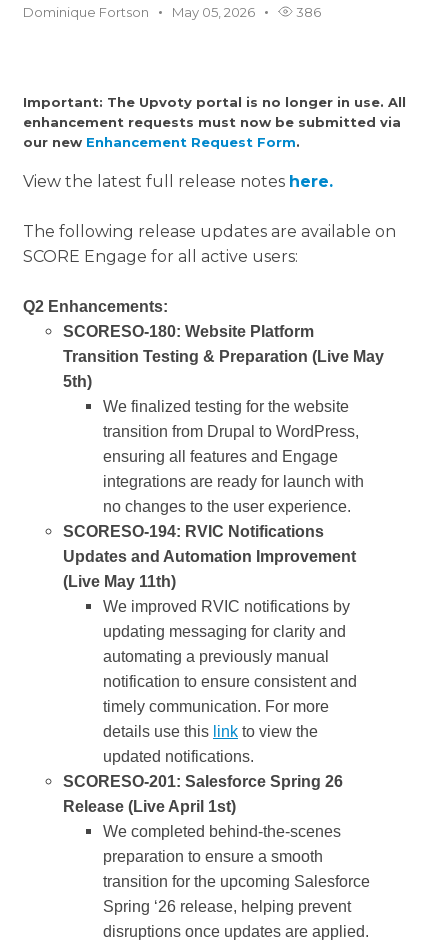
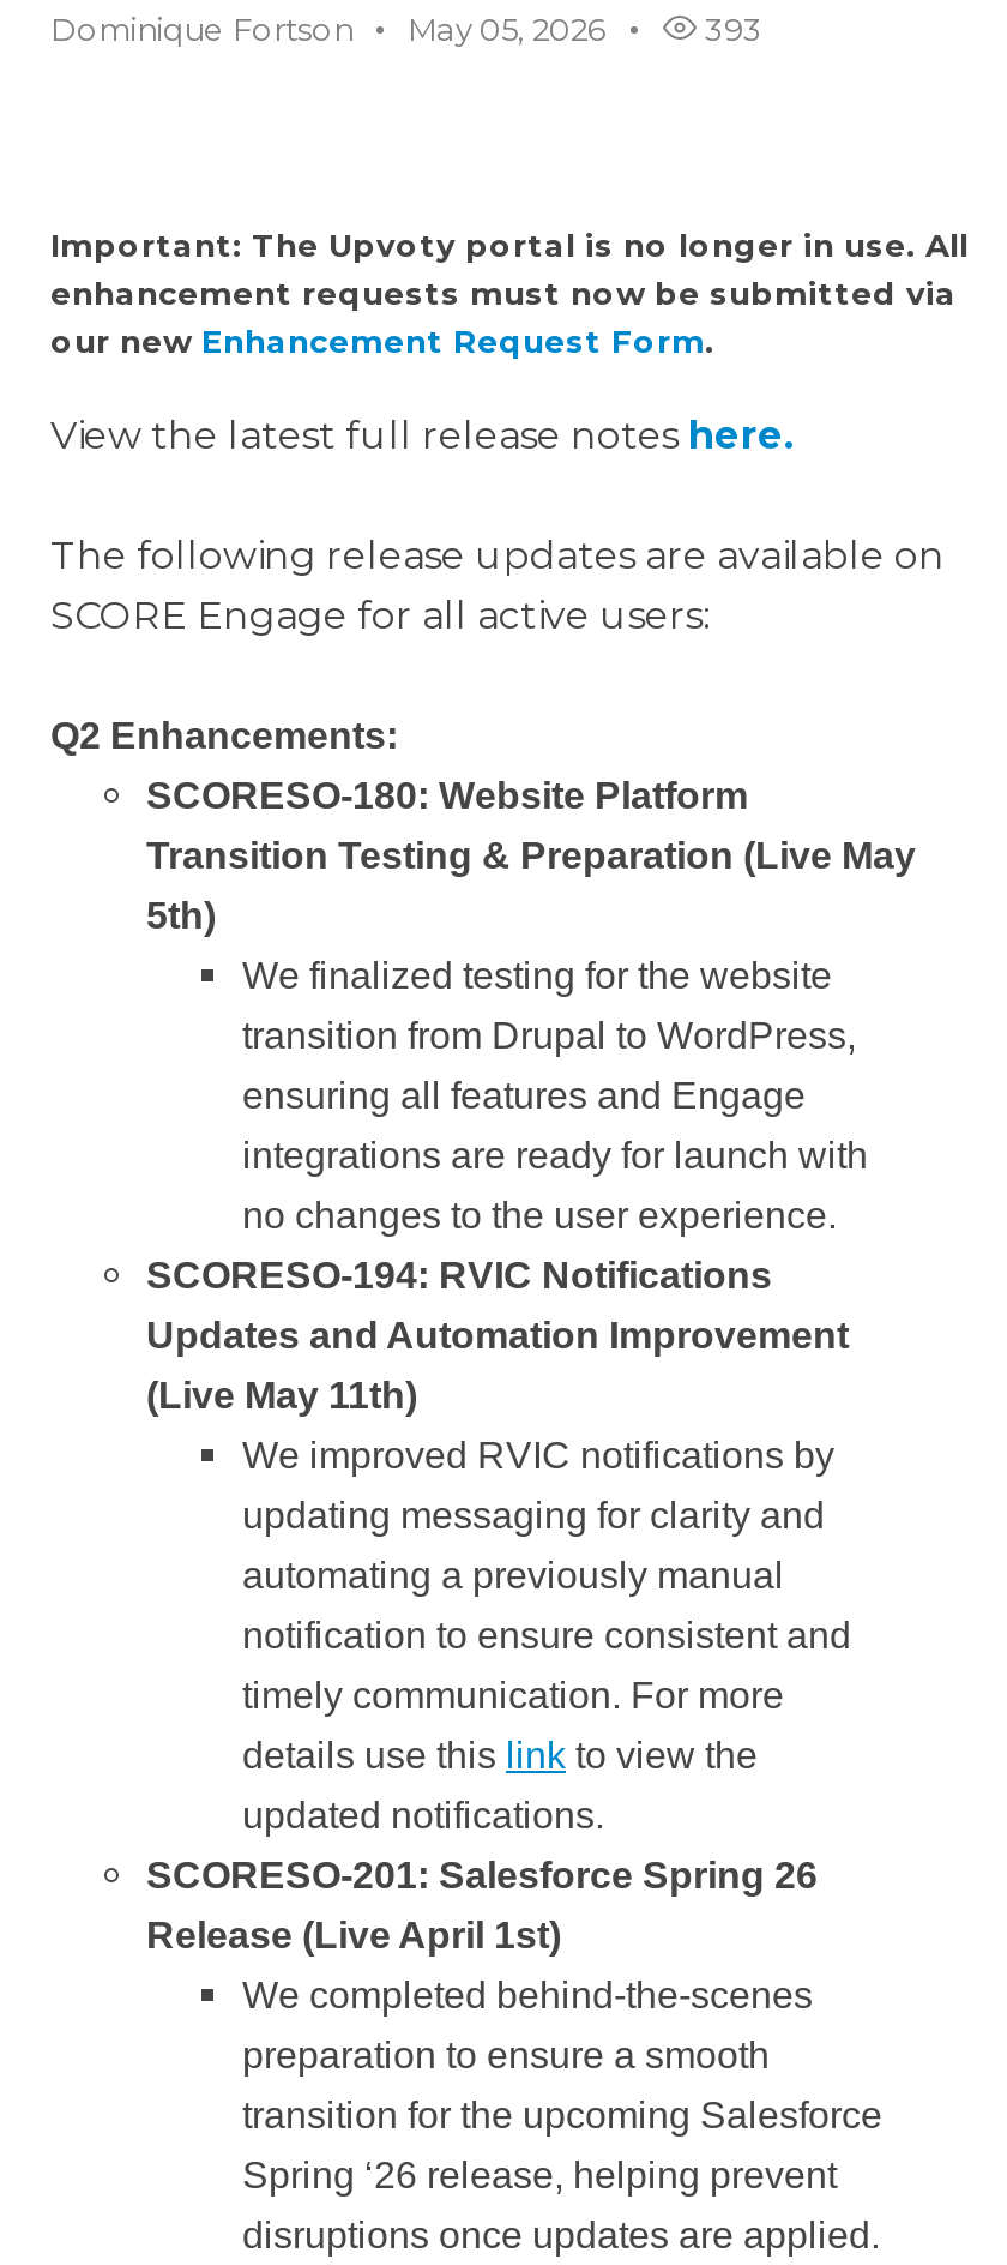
- 386
+ 393
